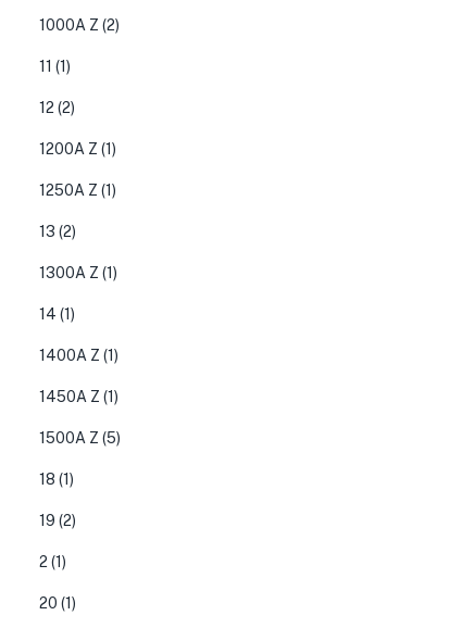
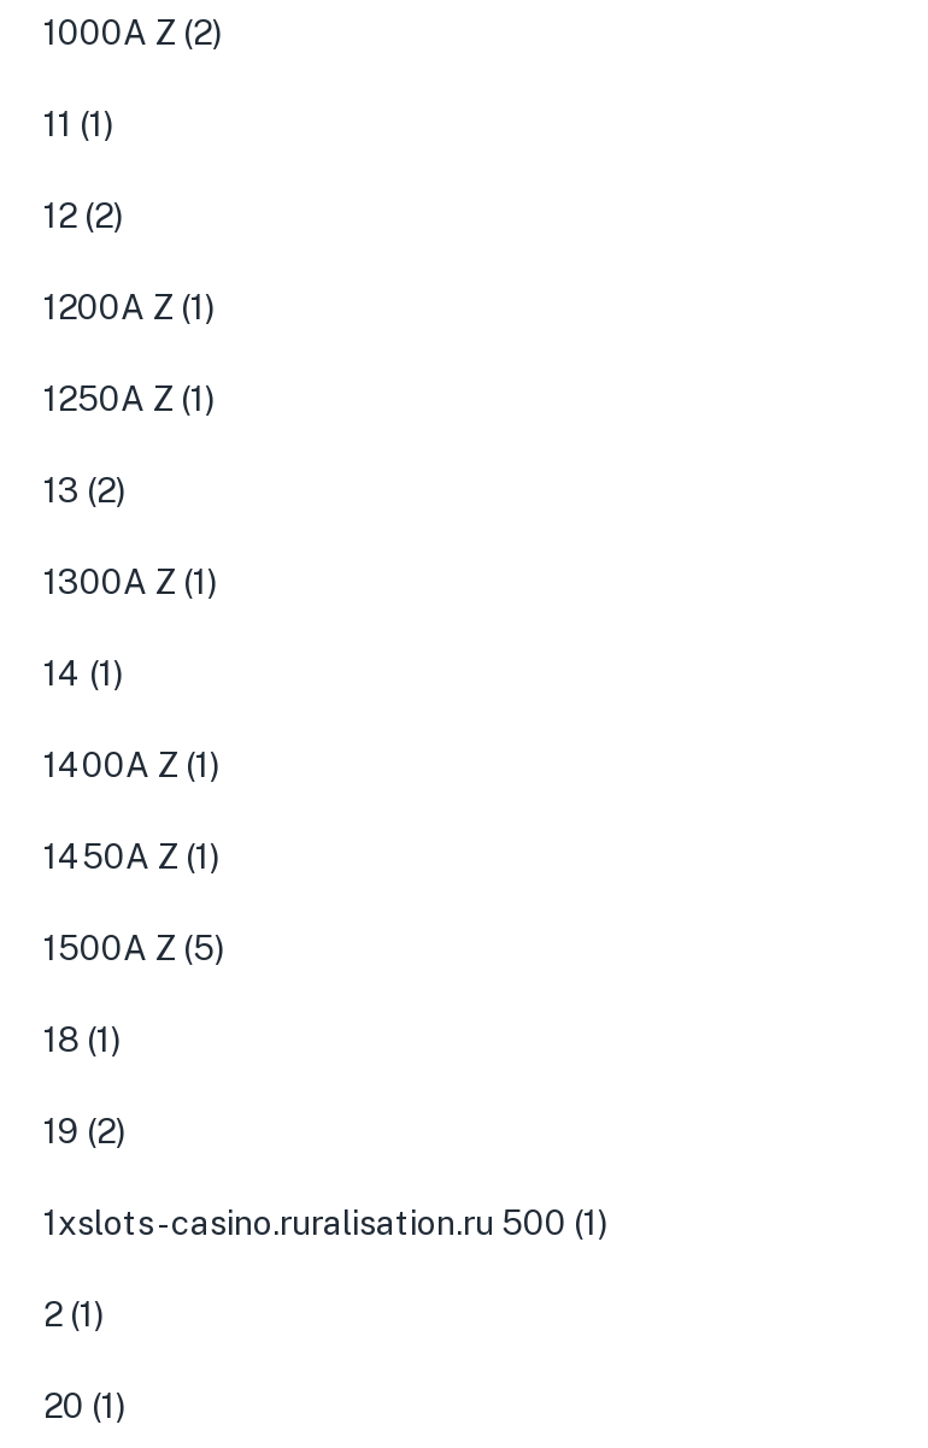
+ 1xslots-casino.ruralisation.ru 500 (1)
